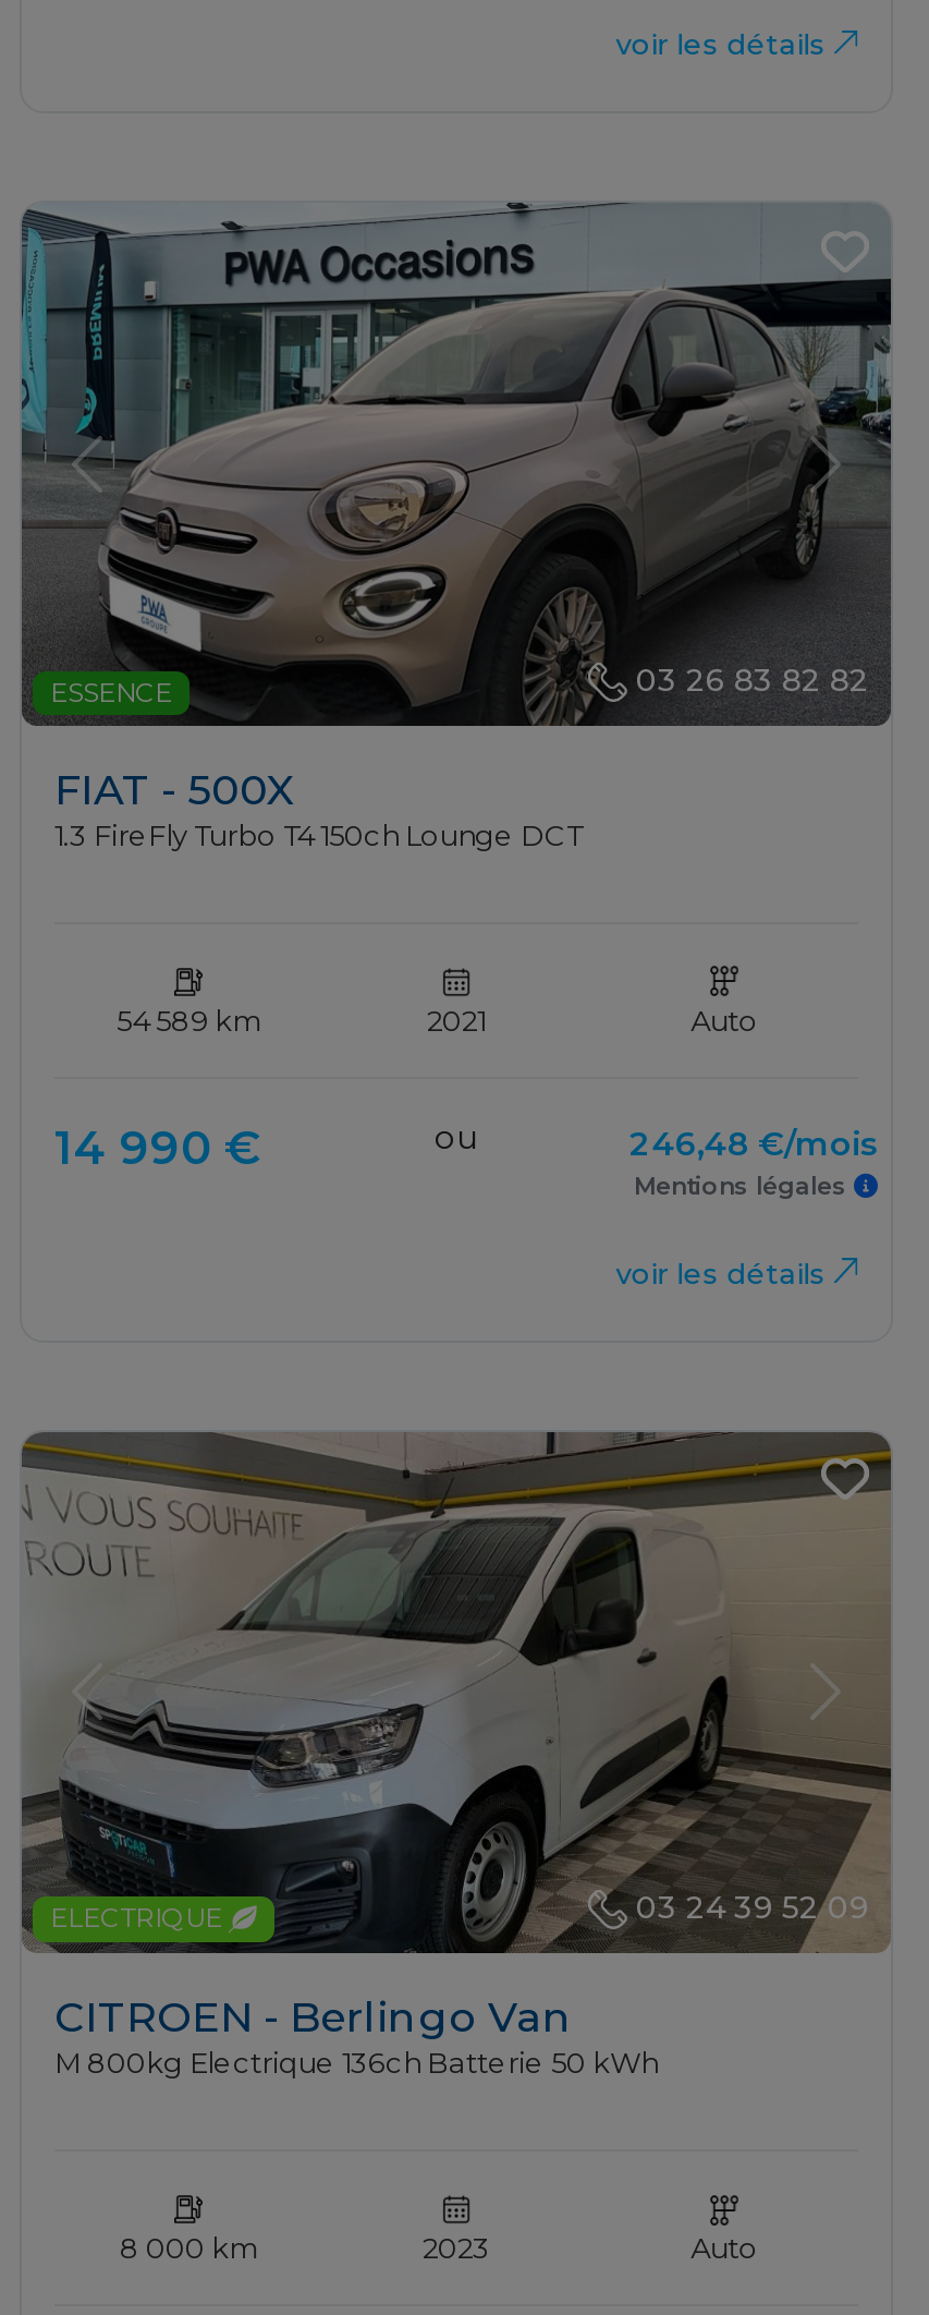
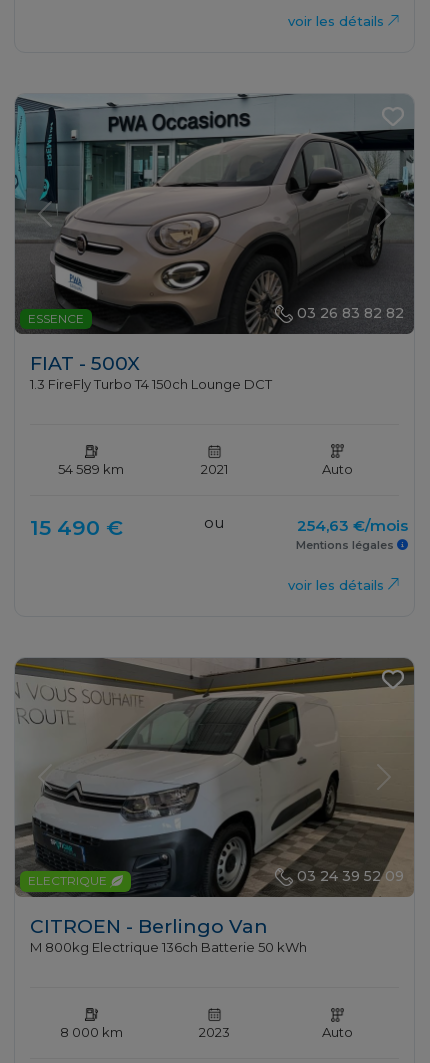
- 14 990 €
+ 15 490 €

- 246,48 €/mois
+ 254,63 €/mois
